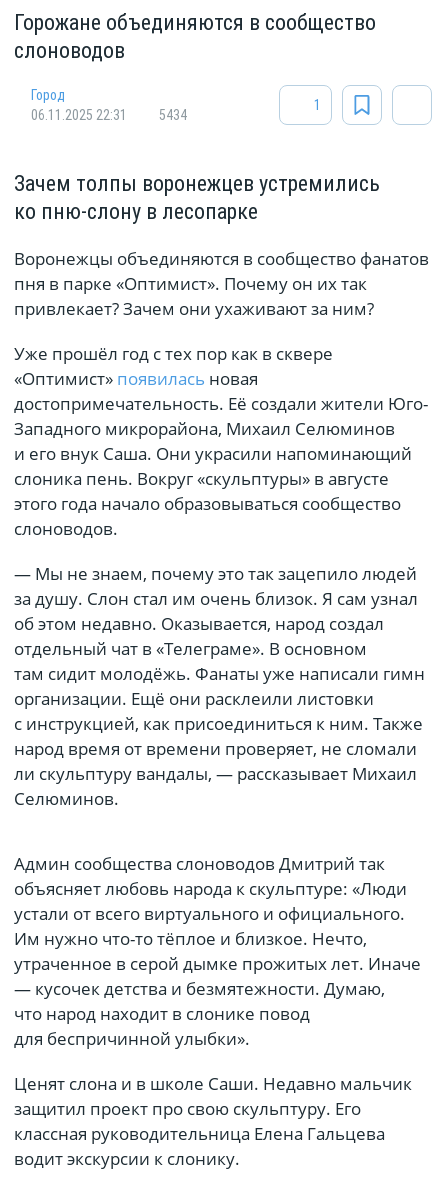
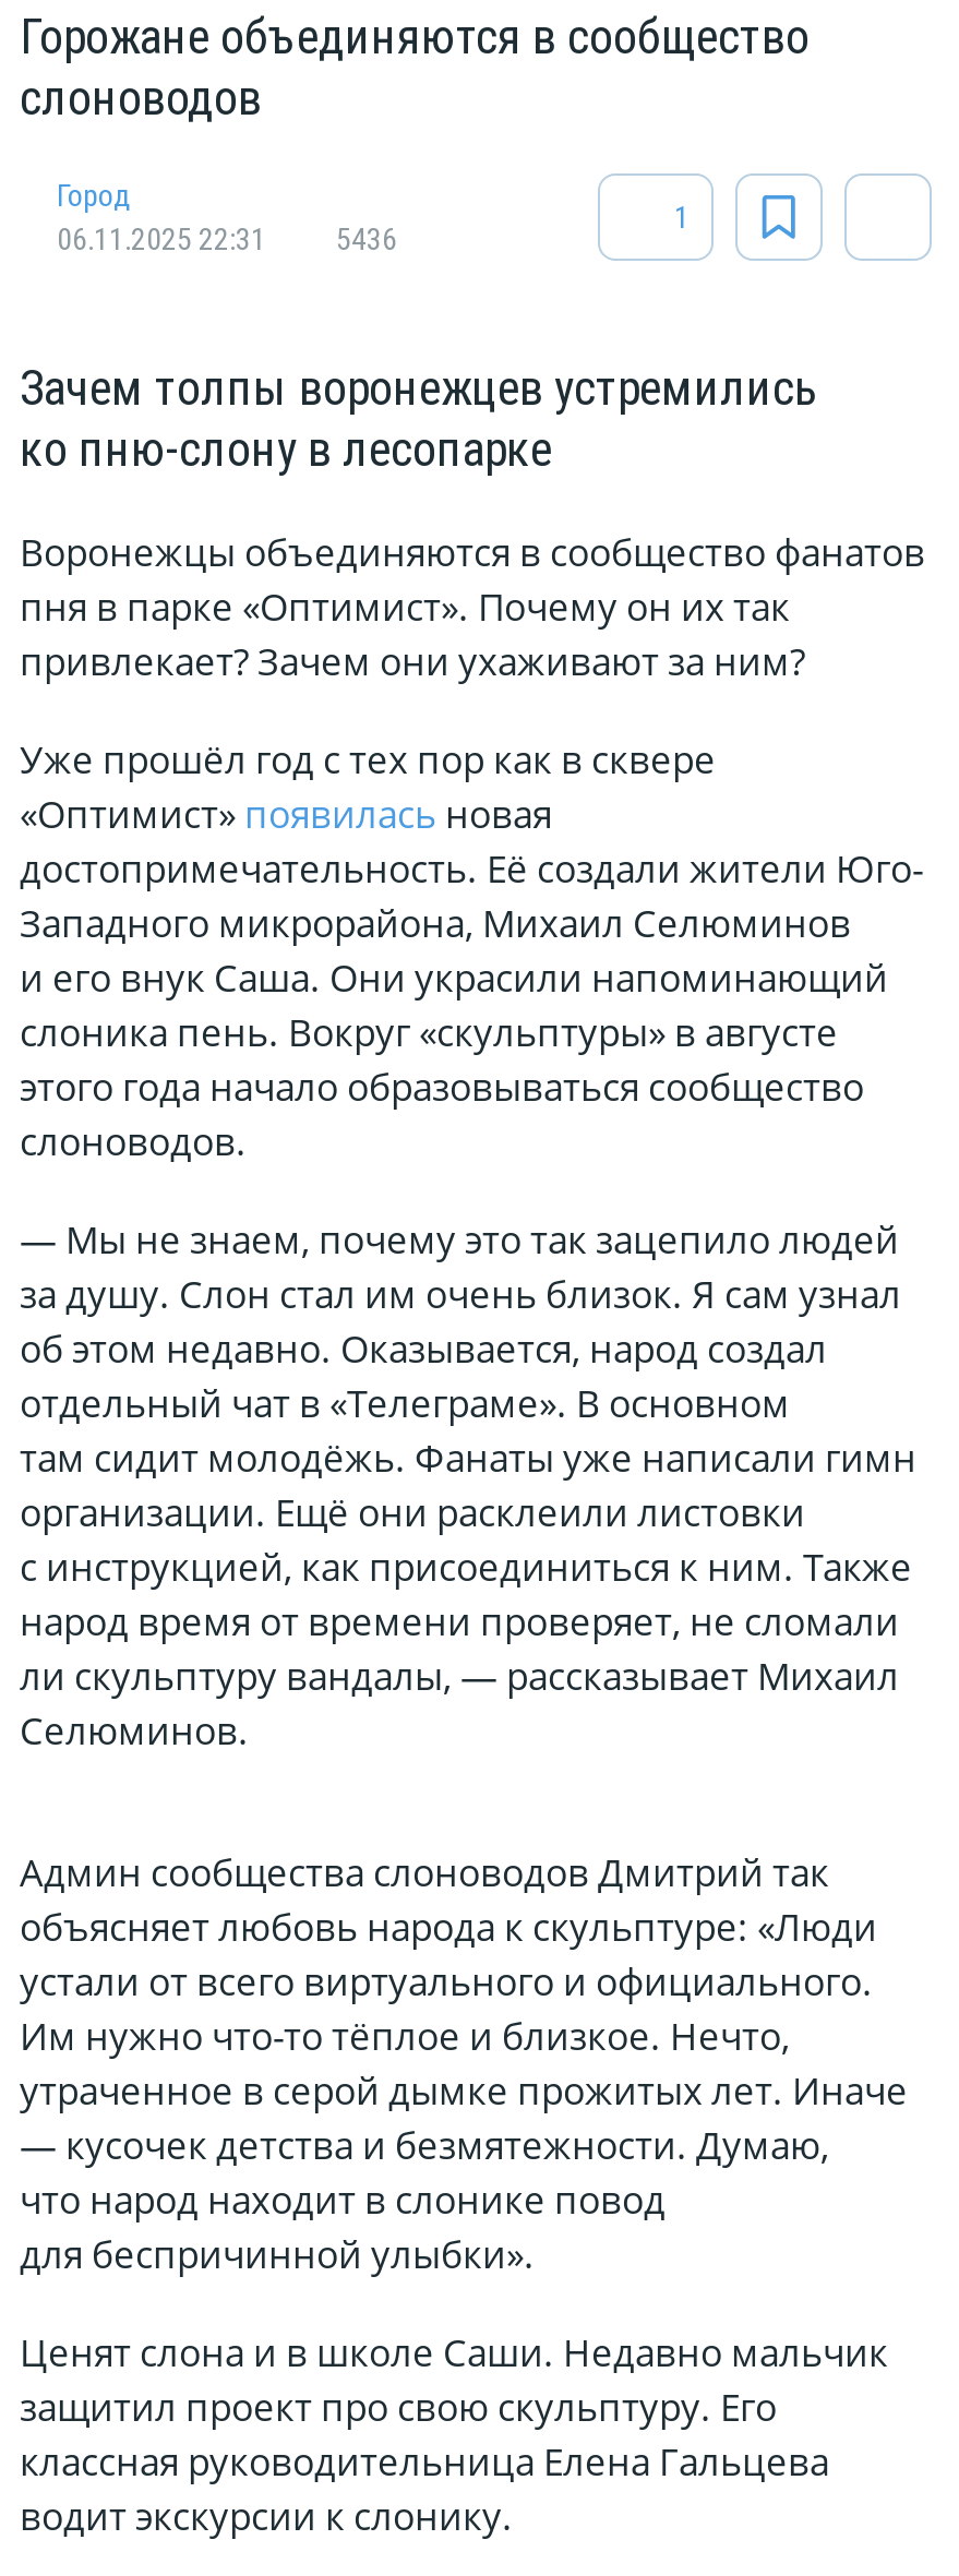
- 06.11.2025 22:31 5434
+ 06.11.2025 22:31 5436
